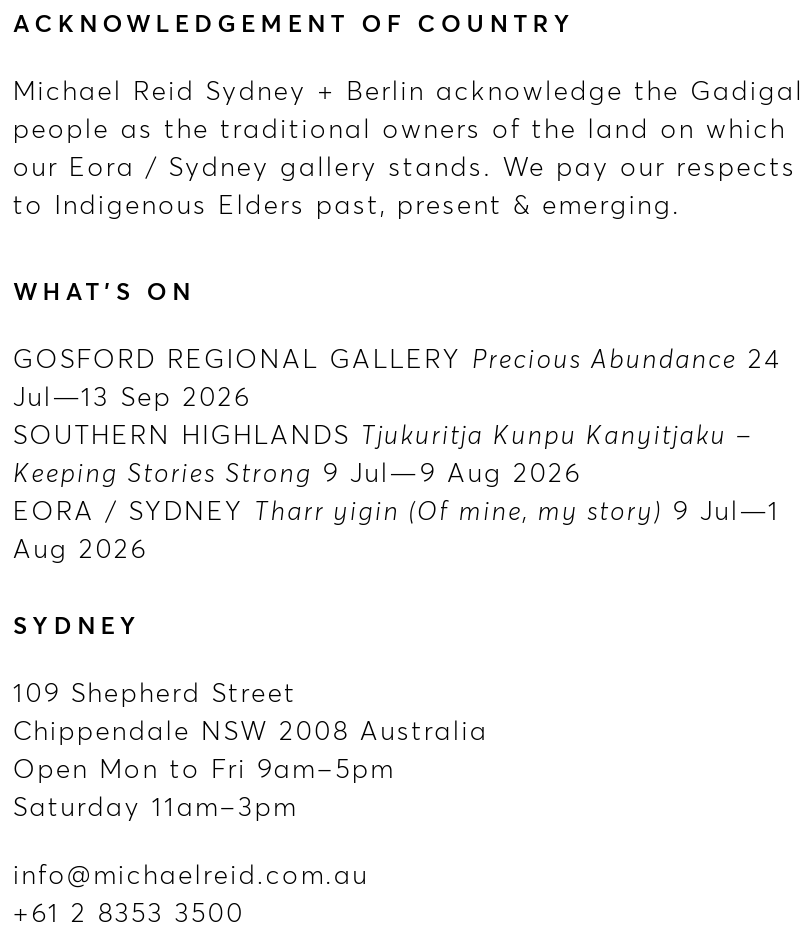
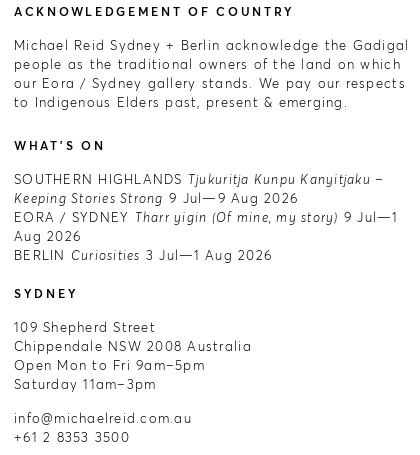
- GOSFORD REGIONAL GALLERY Precious Abundance 24
- Jul—13 Sep 2026

moved up: SOUTHERN HIGHLANDS Tjukuritja Kunpu Kanyitjaku – | Keeping Stories Strong 9 Jul—9 Aug 2026 | EORA / SYDNEY Tharr yigin (Of mine, my story) 9 Jul—1 | Aug 2026

+ BERLIN Curiosities 3 Jul—1 Aug 2026
